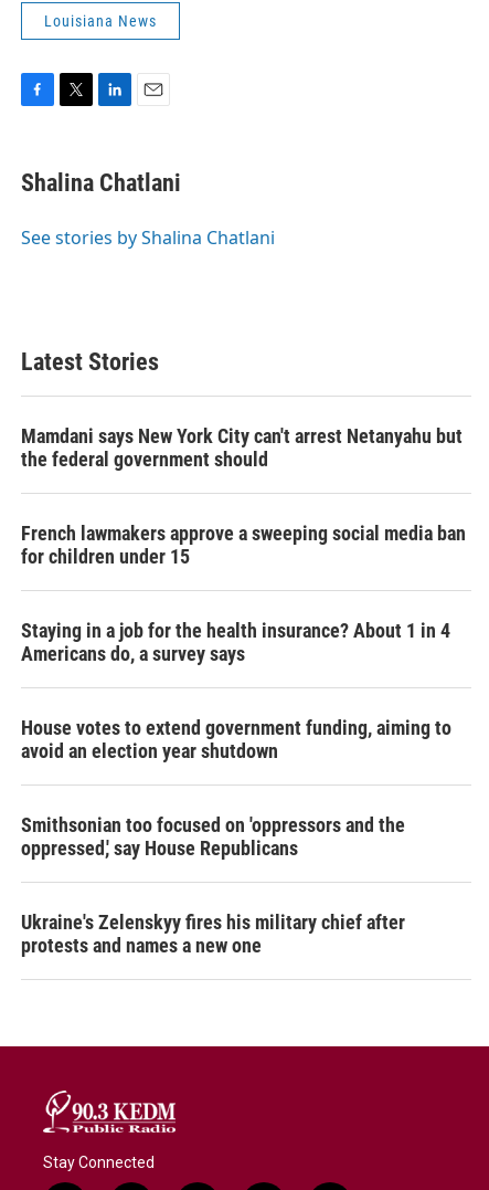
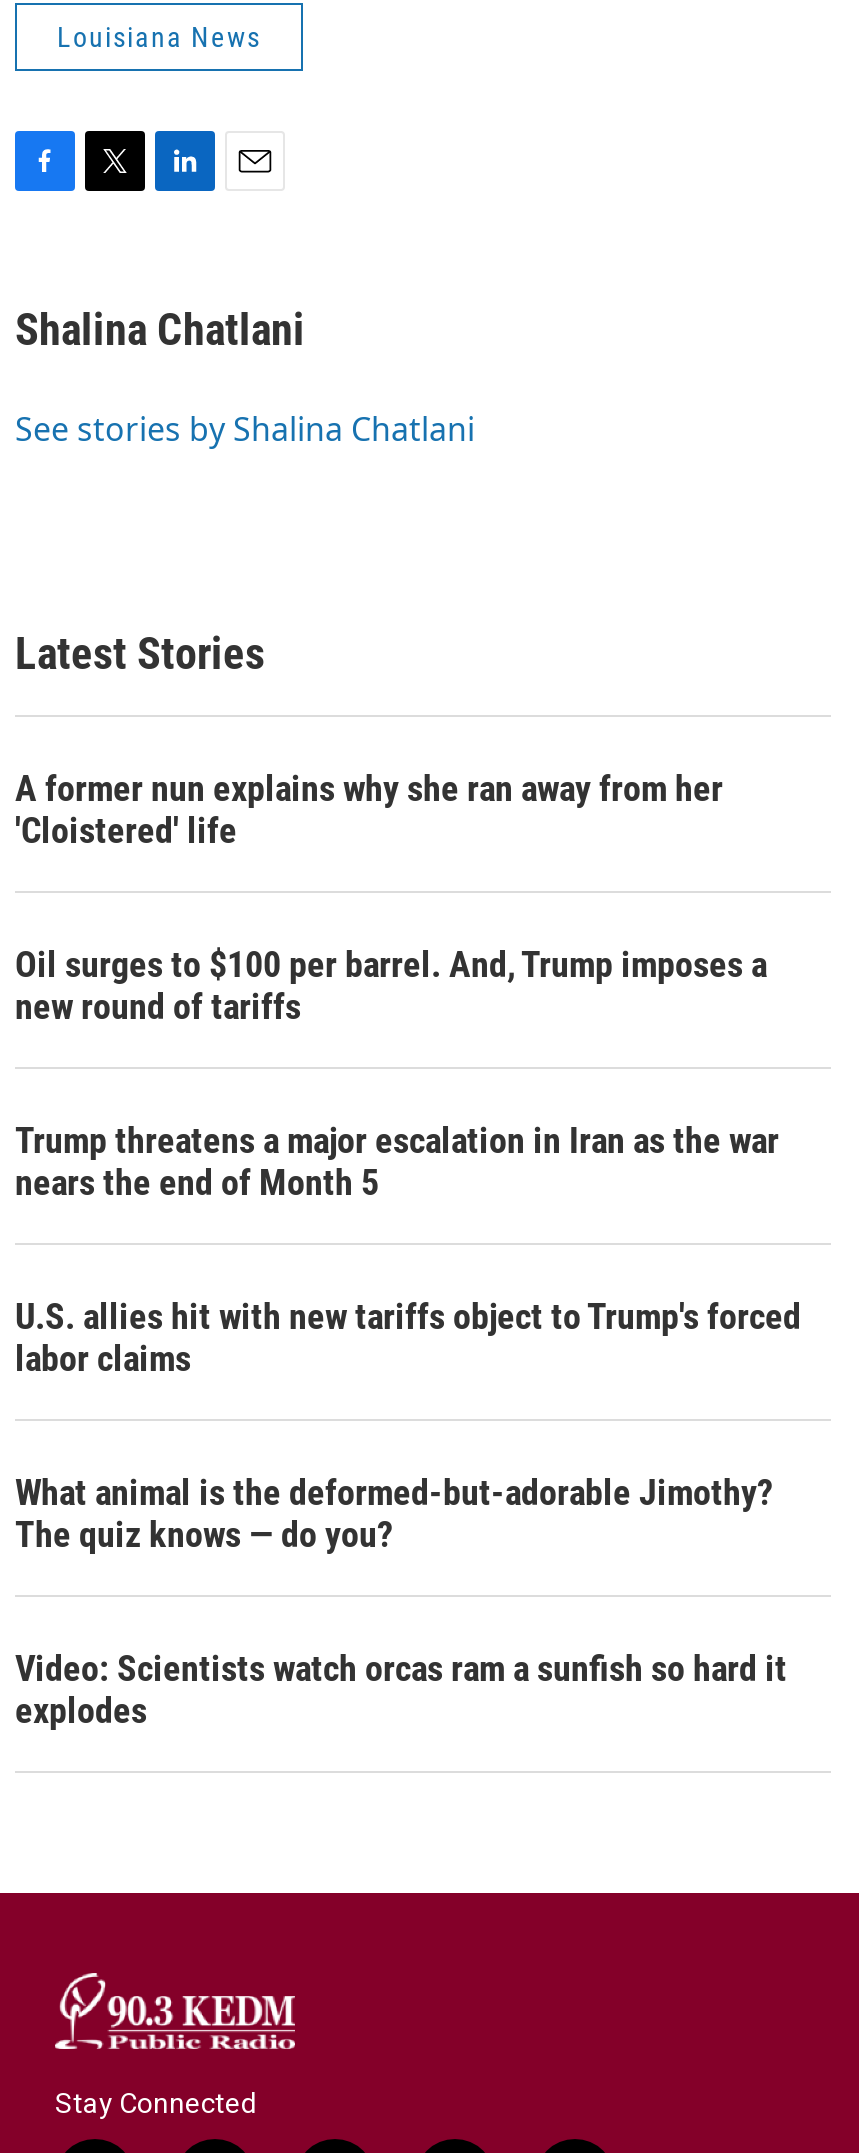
- Mamdani says New York City can't arrest Netanyahu but
- the federal government should
+ A former nun explains why she ran away from her
+ 'Cloistered' life

- French lawmakers approve a sweeping social media ban
- for children under 15
+ Oil surges to $100 per barrel. And, Trump imposes a
+ new round of tariffs

- Staying in a job for the health insurance? About 1 in 4
- Americans do, a survey says
+ Trump threatens a major escalation in Iran as the war
+ nears the end of Month 5

- House votes to extend government funding, aiming to
- avoid an election year shutdown
+ U.S. allies hit with new tariffs object to Trump's forced
+ labor claims

- Smithsonian too focused on 'oppressors and the
- oppressed,' say House Republicans
+ What animal is the deformed-but-adorable Jimothy?
+ The quiz knows — do you?

- Ukraine's Zelenskyy fires his military chief after
- protests and names a new one
+ Video: Scientists watch orcas ram a sunfish so hard it
+ explodes
